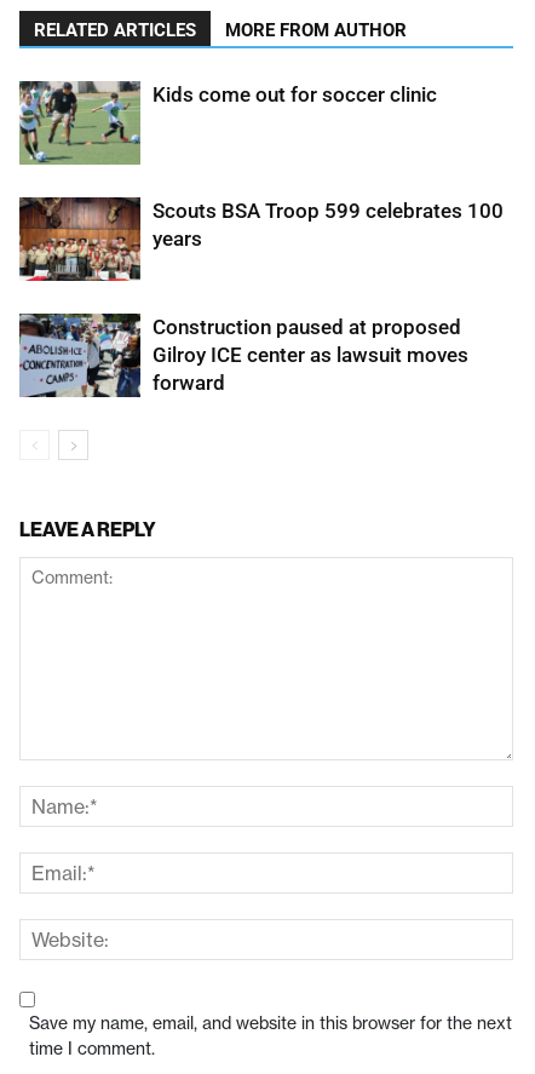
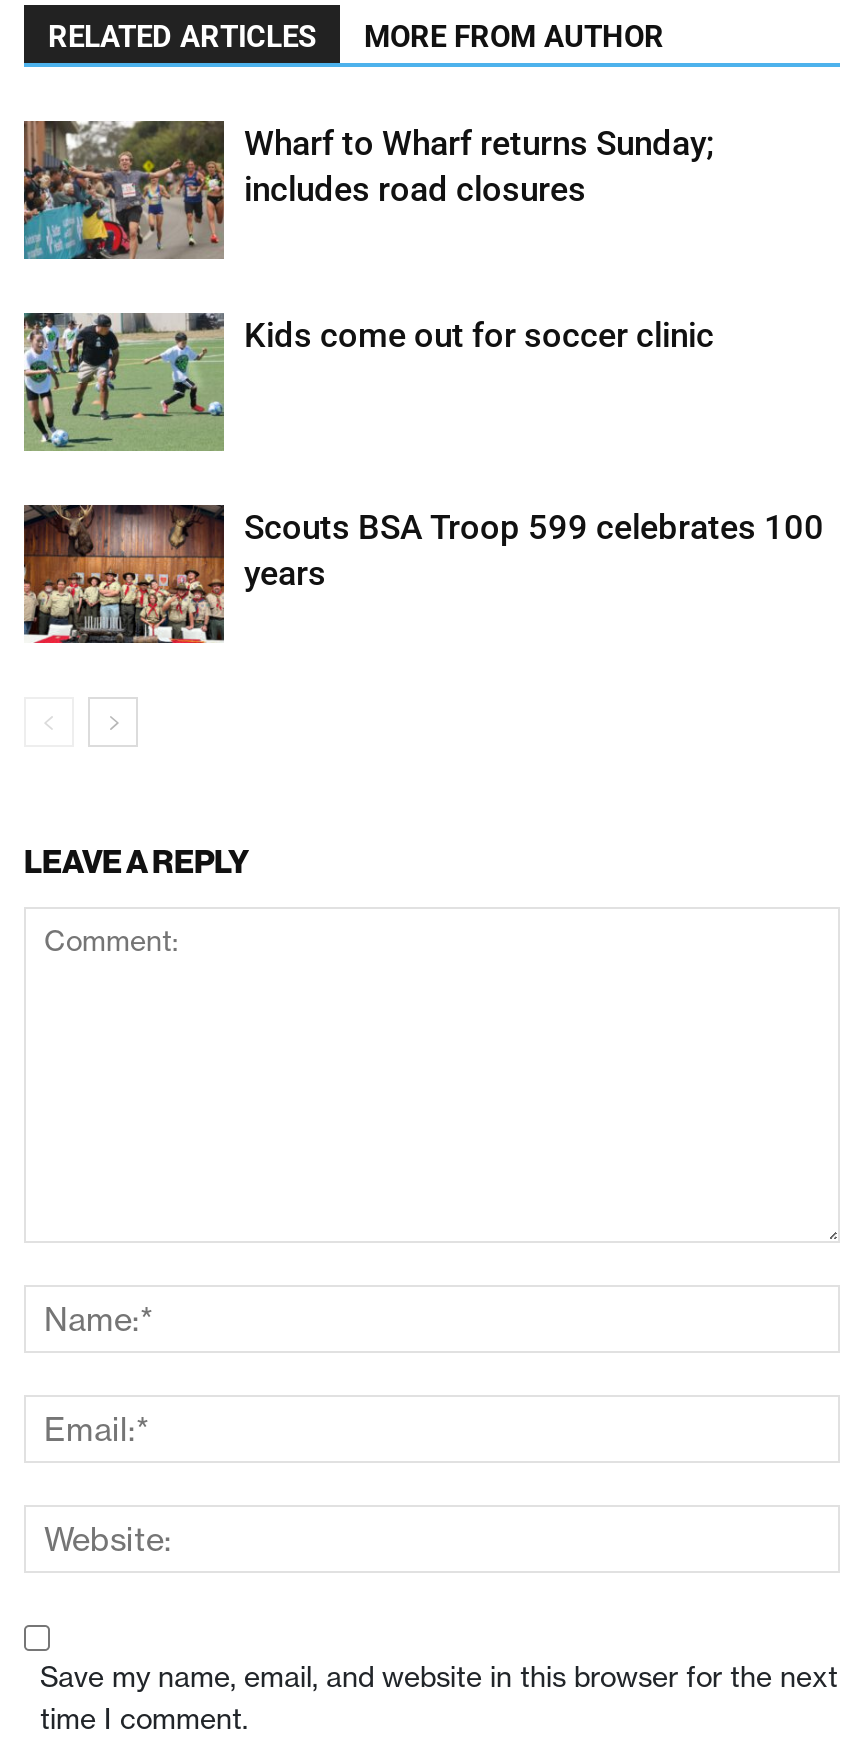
+ [image]
+ Wharf to Wharf returns Sunday;
+ includes road closures

moved down: [image] | Kids come out for soccer clinic | Scouts BSA Troop 599 celebrates 100 | years

- [image]
- Construction paused at proposed
- Gilroy ICE center as lawsuit moves
- forward
